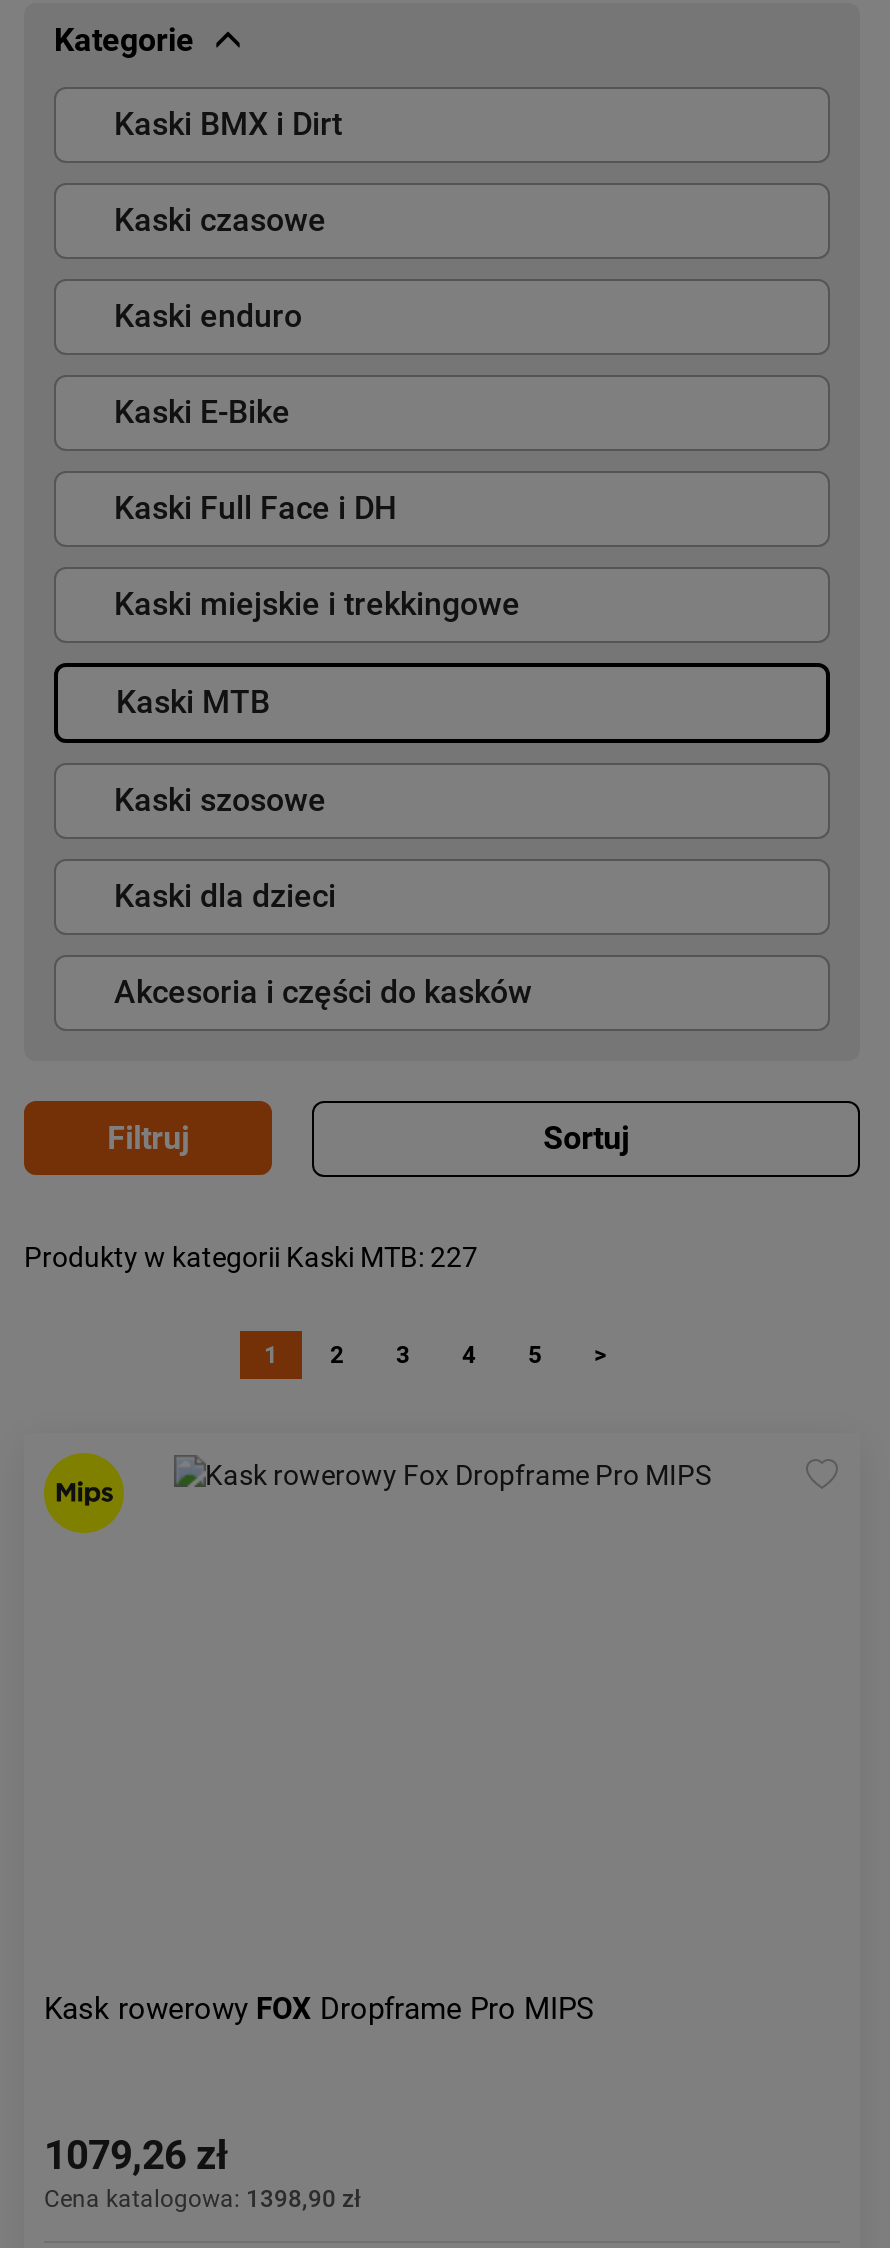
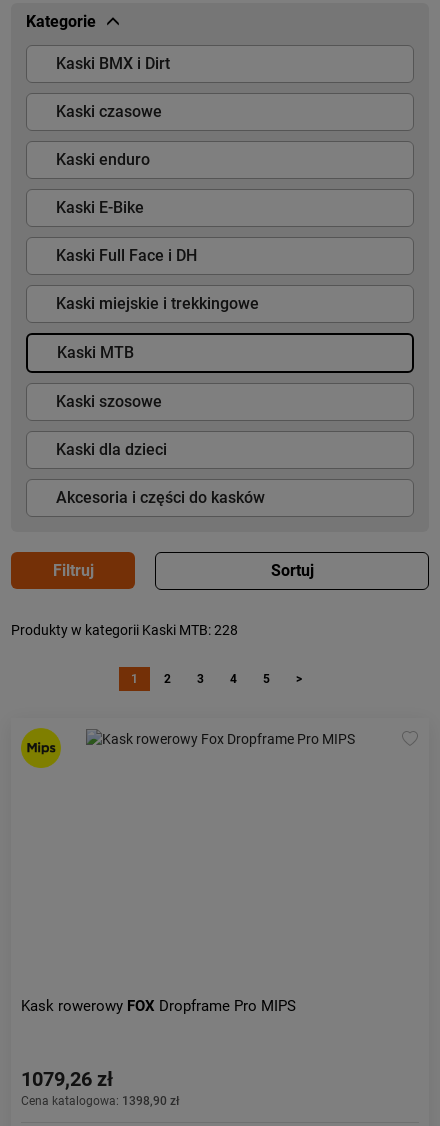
- Produkty w kategorii Kaski MTB: 227
+ Produkty w kategorii Kaski MTB: 228
